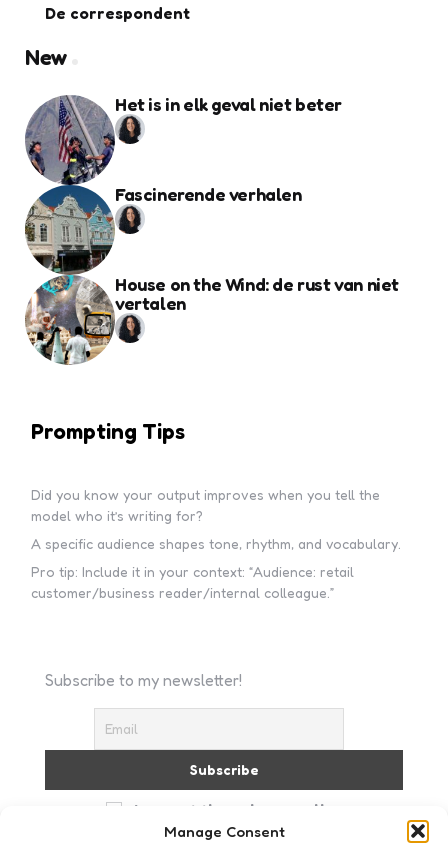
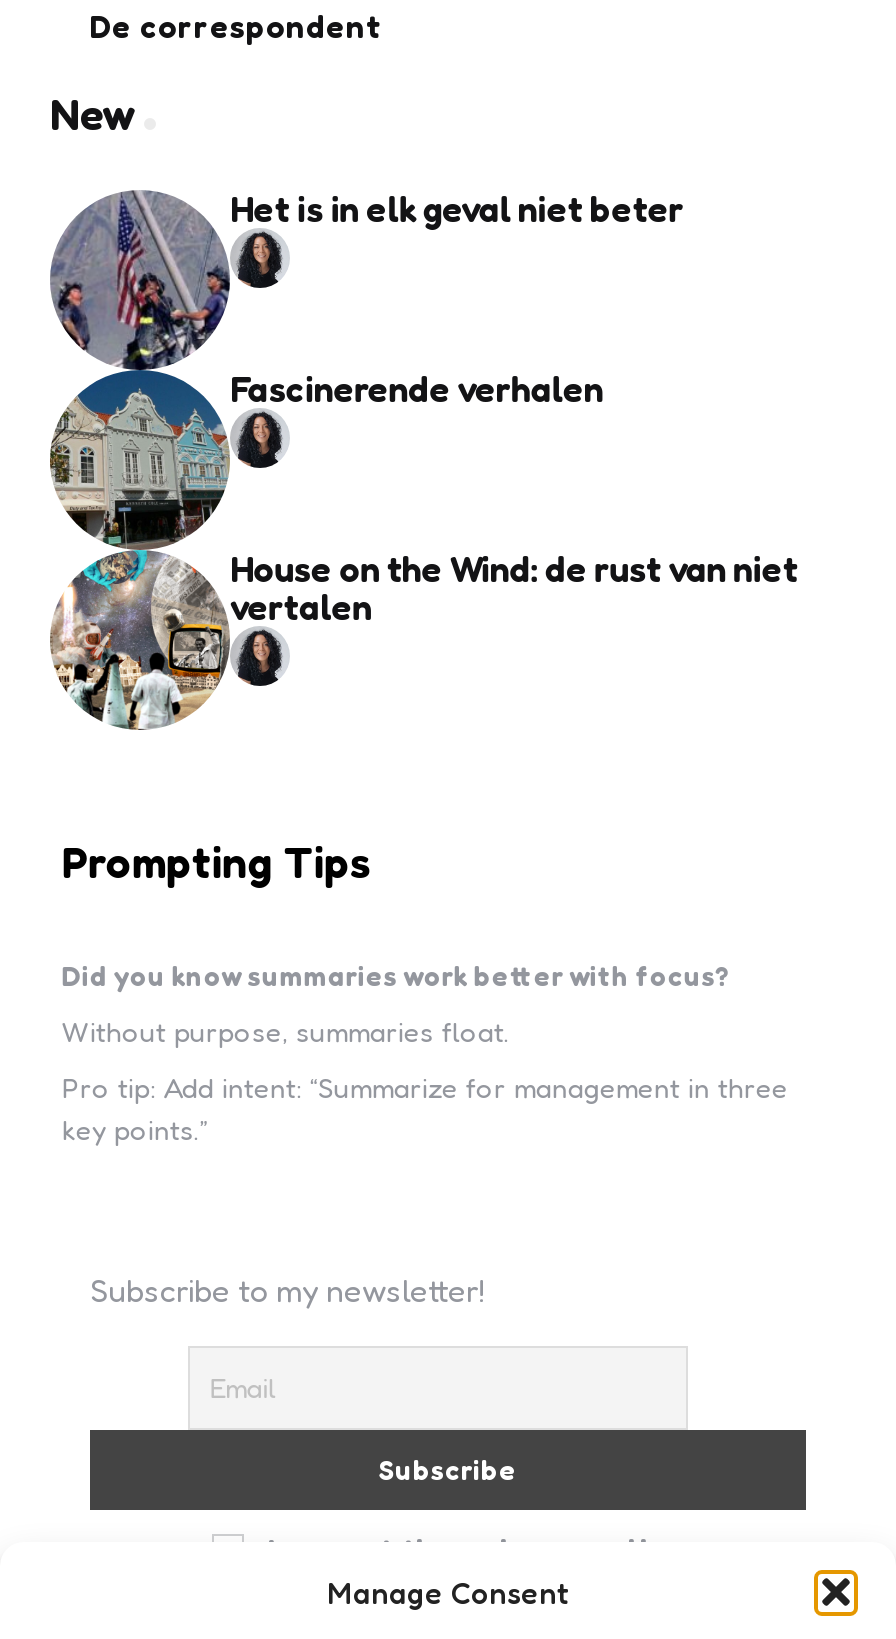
- Did you know your output improves when you tell the
- model who it’s writing for?
+ Did you know summaries work better with focus?

- A specific audience shapes tone, rhythm, and vocabulary.
+ Without purpose, summaries float.

- Pro tip: Include it in your context: “Audience: retail
- customer/business reader/internal colleague.”
+ Pro tip: Add intent: “Summarize for management in three
+ key points.”
